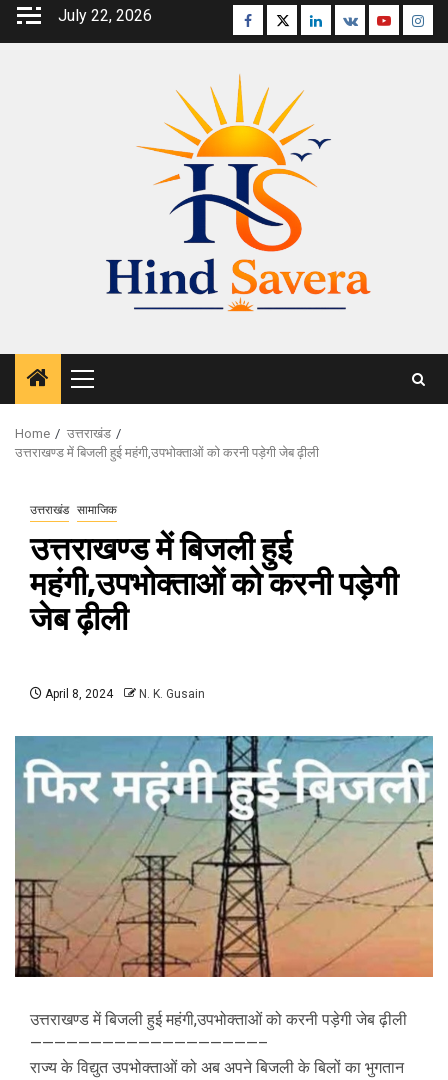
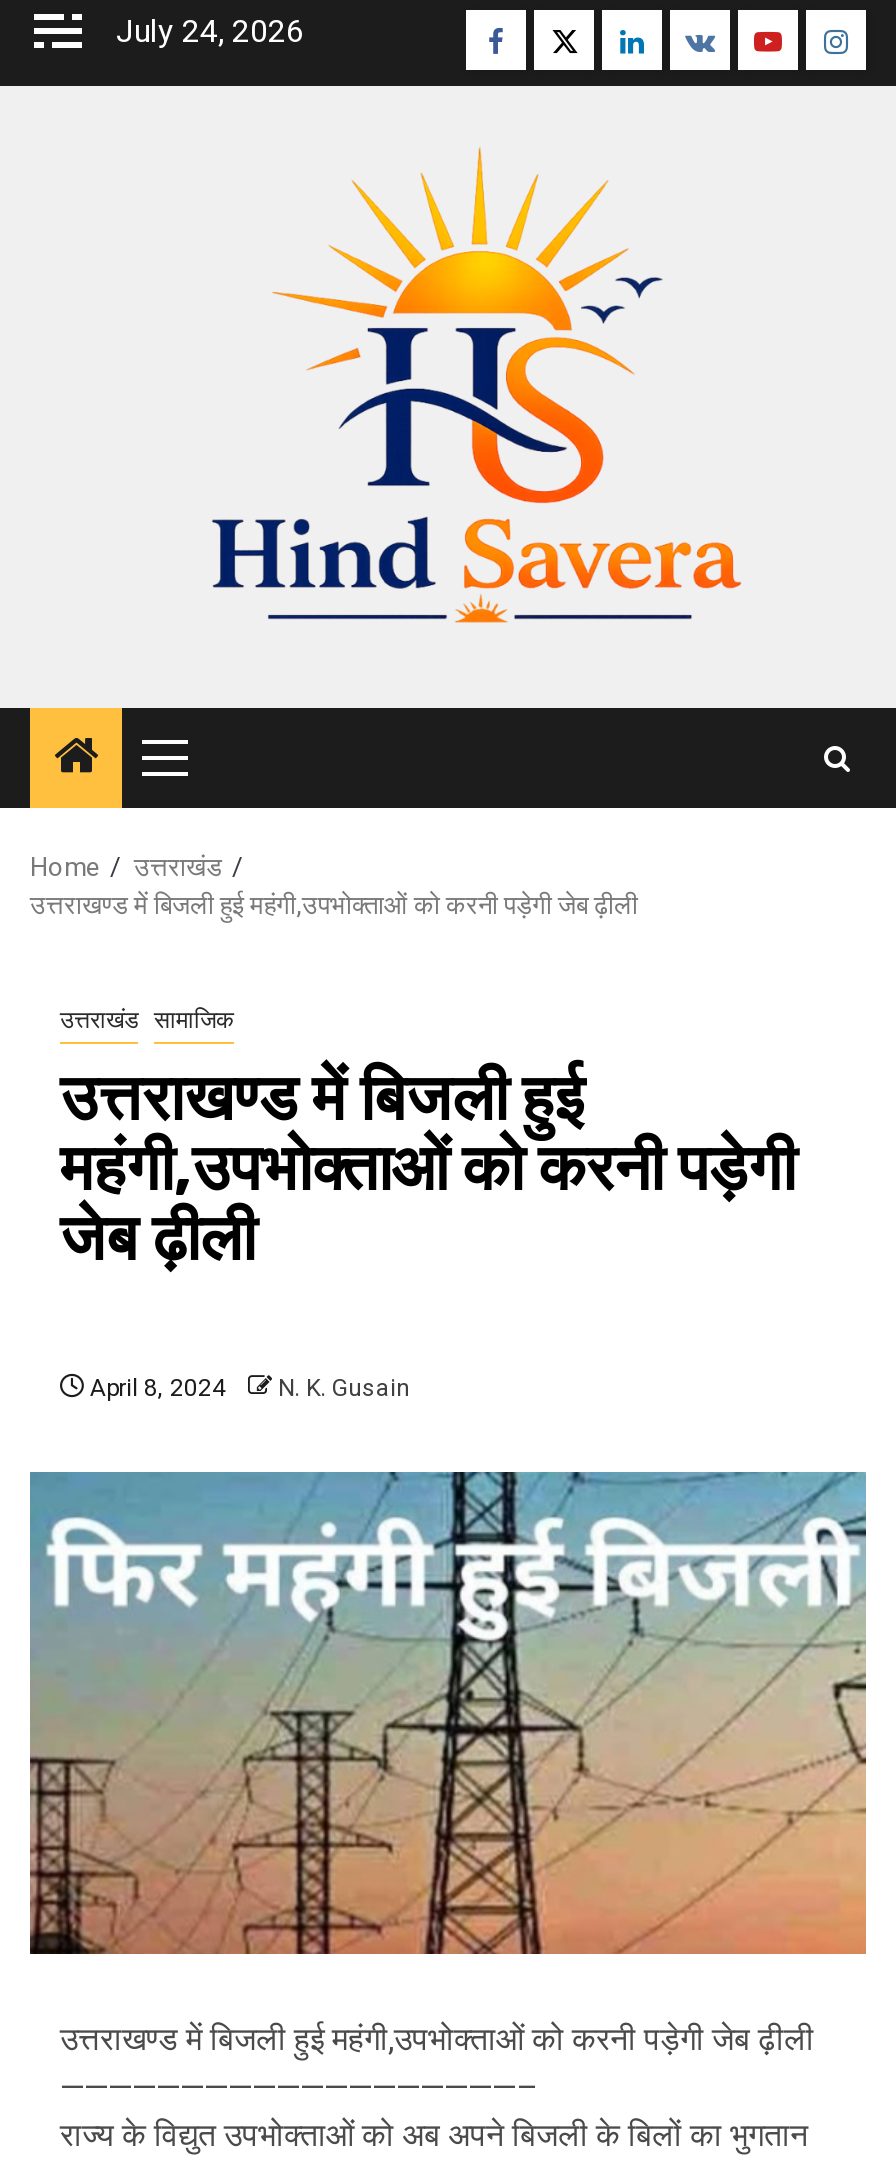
- July 22, 2026
+ July 24, 2026
